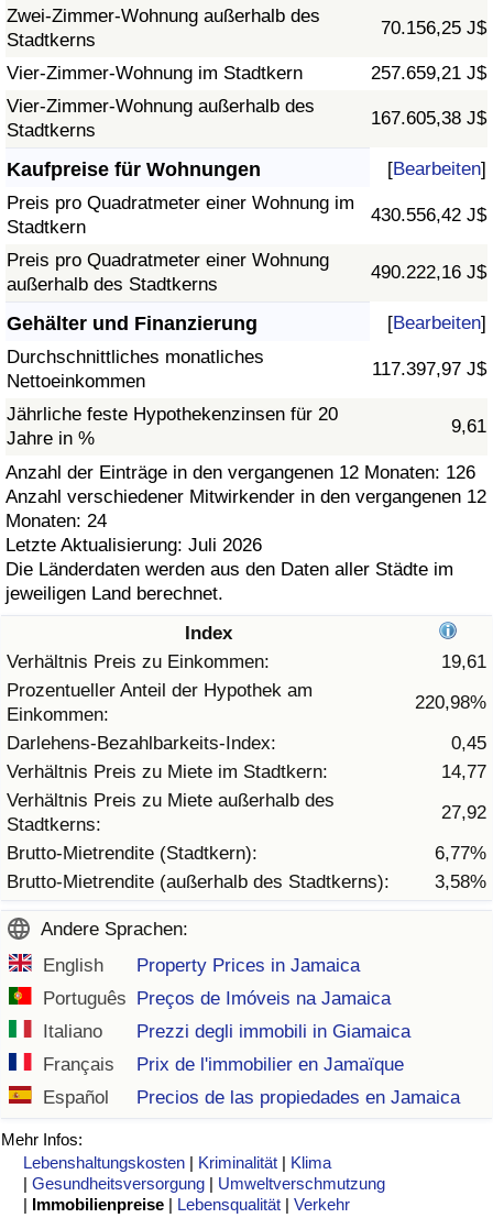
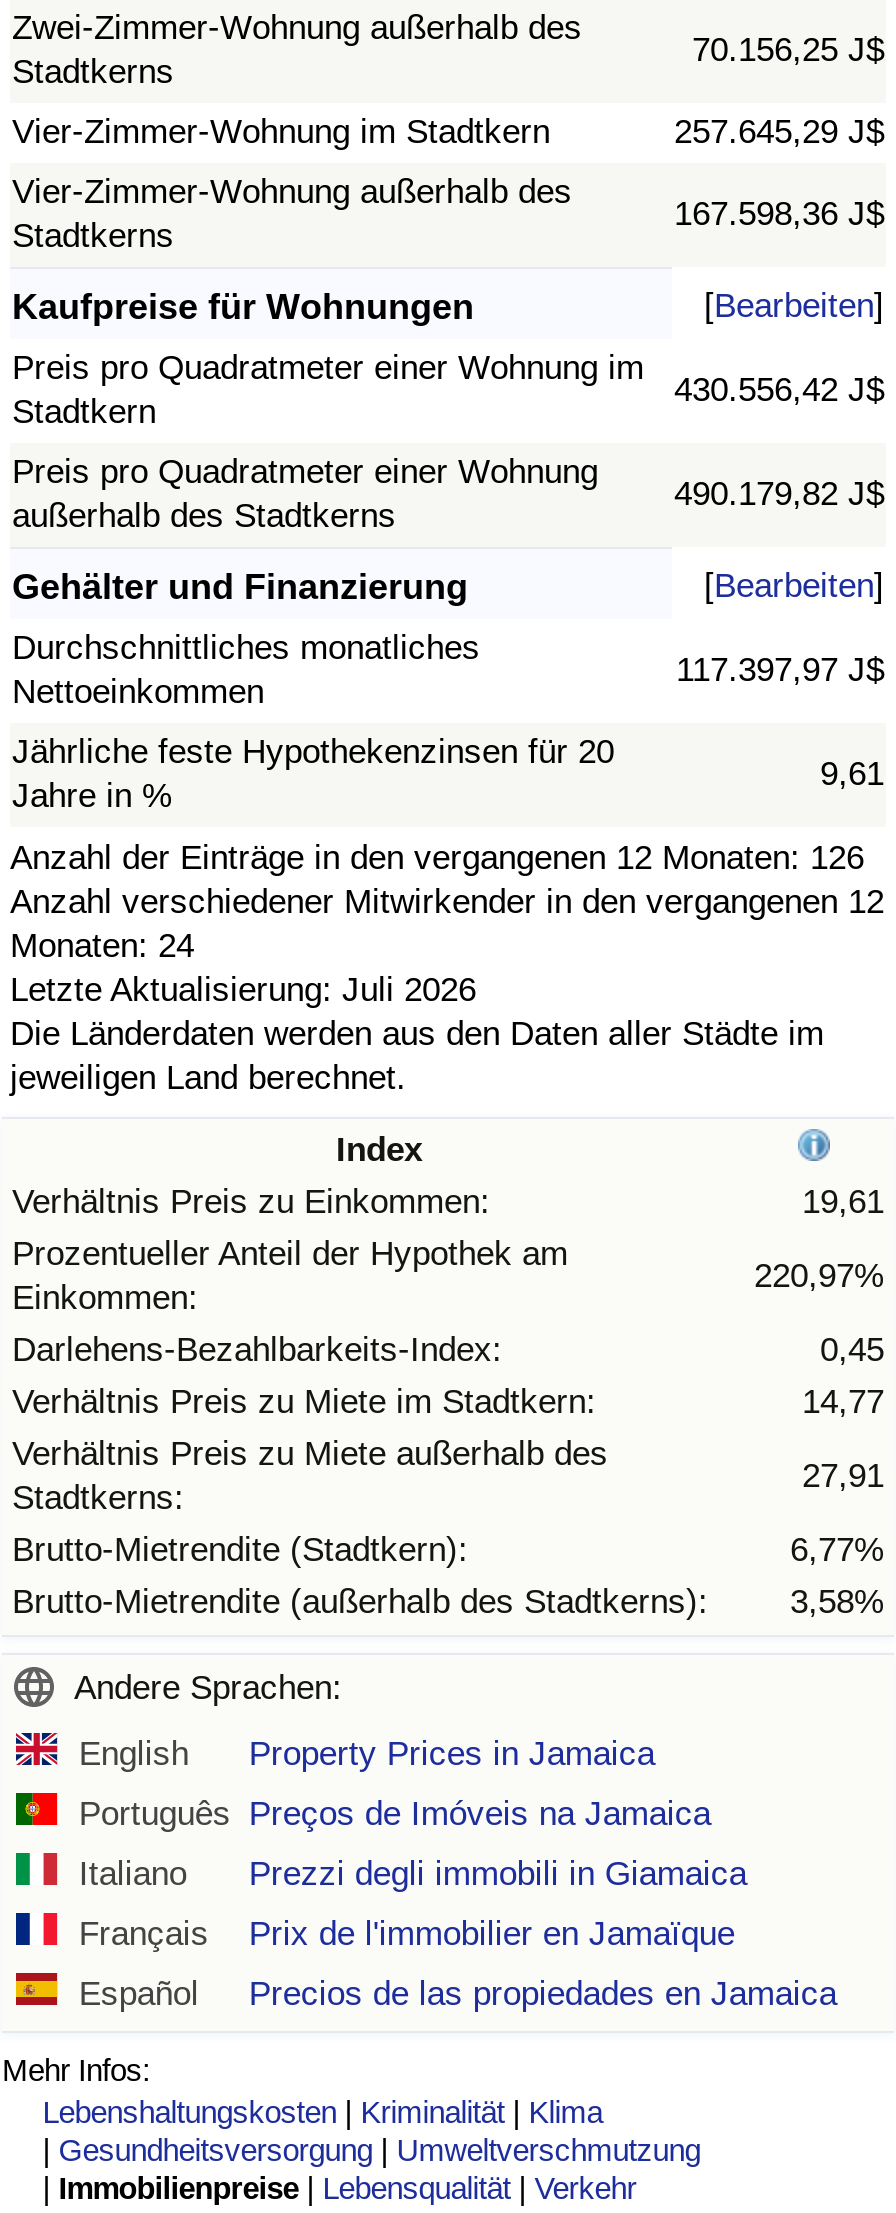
- 257.659,21 J$
+ 257.645,29 J$

- 167.605,38 J$
+ 167.598,36 J$

- 490.222,16 J$
+ 490.179,82 J$

- 220,98%
+ 220,97%

- 27,92
+ 27,91
